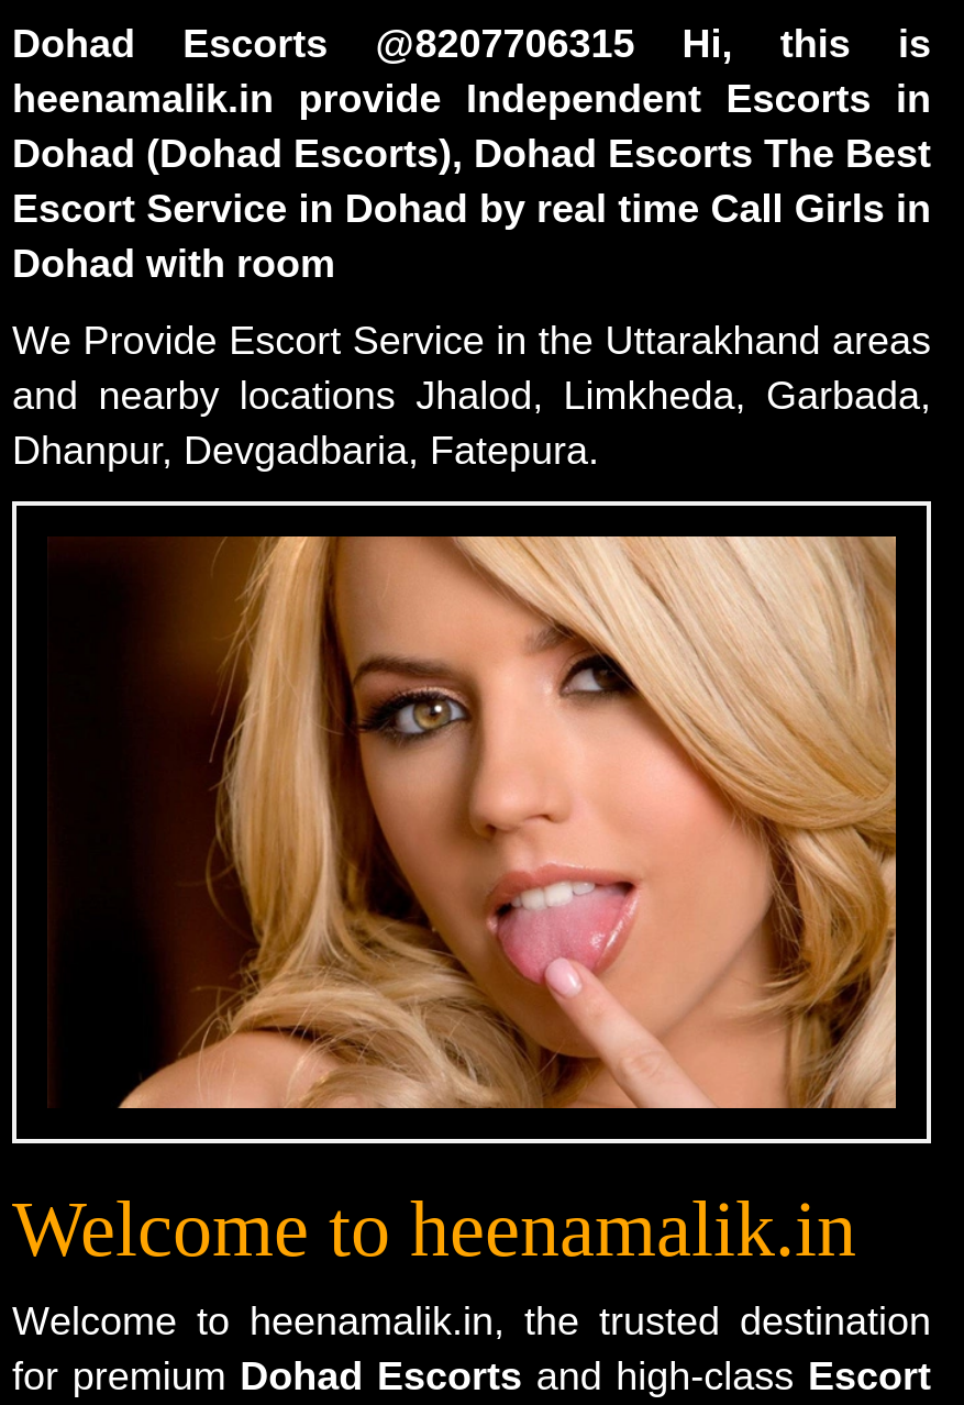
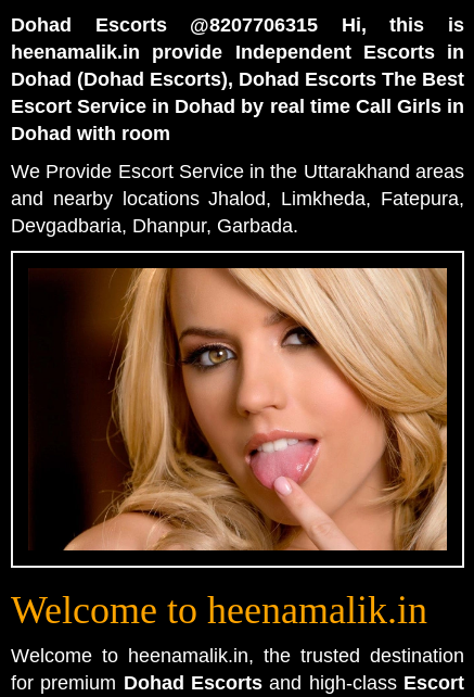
- and nearby locations Jhalod, Limkheda, Garbada,
- Dhanpur, Devgadbaria, Fatepura.
+ and nearby locations Jhalod, Limkheda, Fatepura,
+ Devgadbaria, Dhanpur, Garbada.
